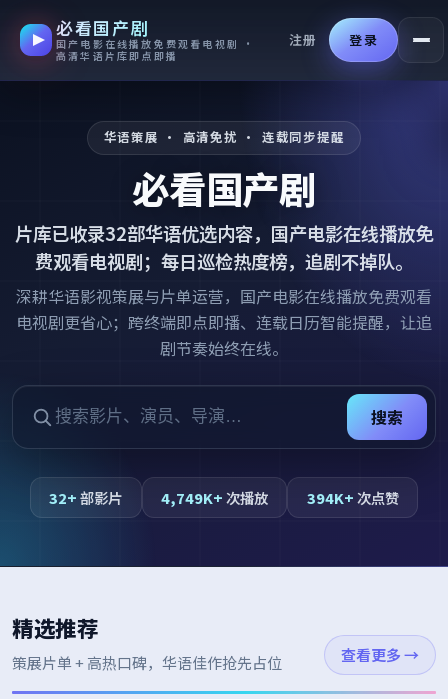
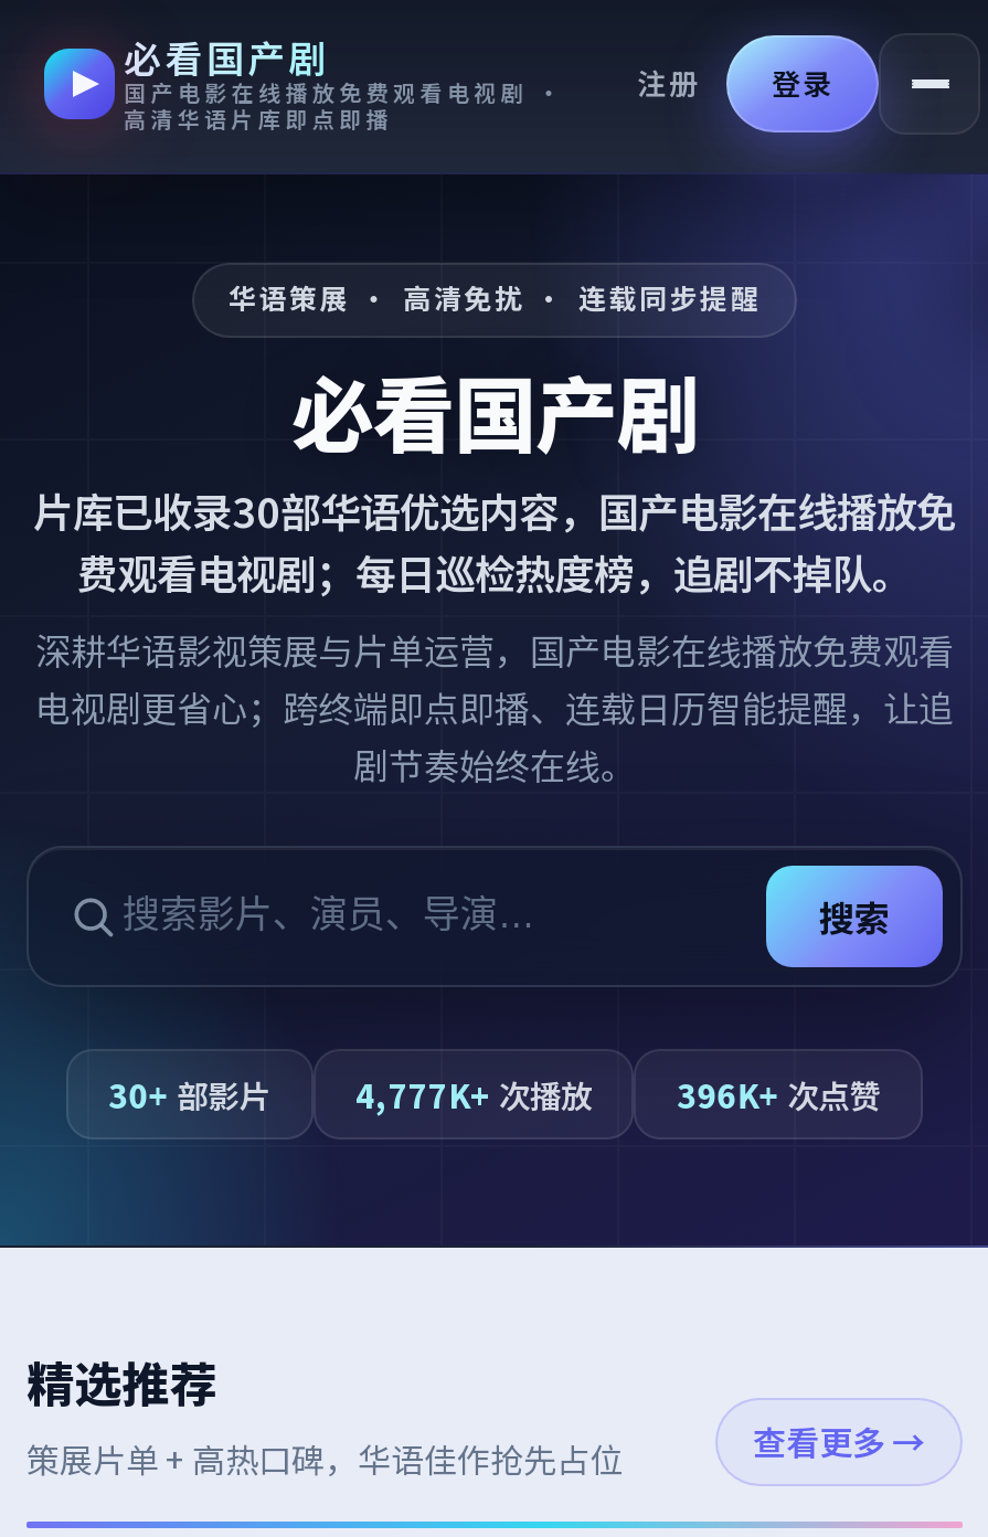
- 片库已收录32部华语优选内容，国产电影在线播放免
+ 片库已收录30部华语优选内容，国产电影在线播放免

- 32+部影片
+ 30+部影片

- 4,749K+次播放
+ 4,777K+次播放

- 394K+次点赞
+ 396K+次点赞
